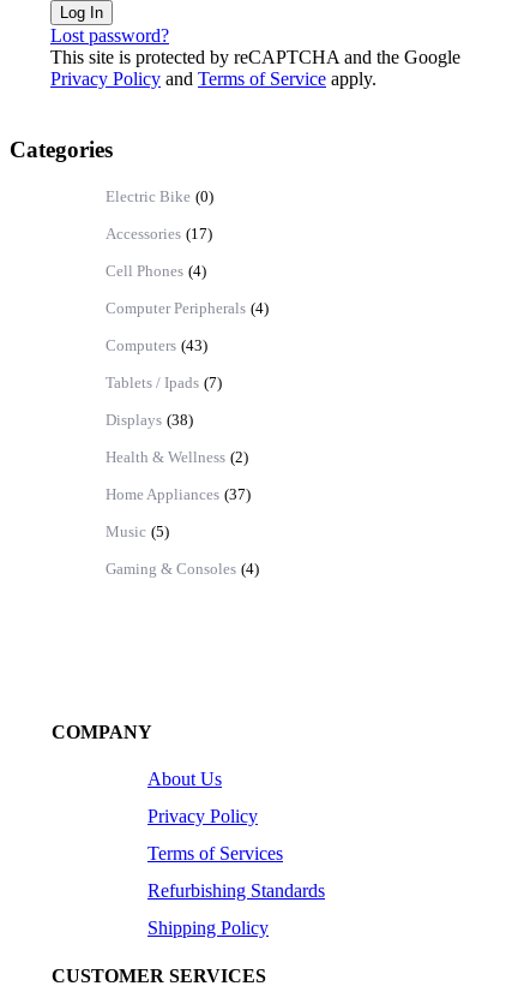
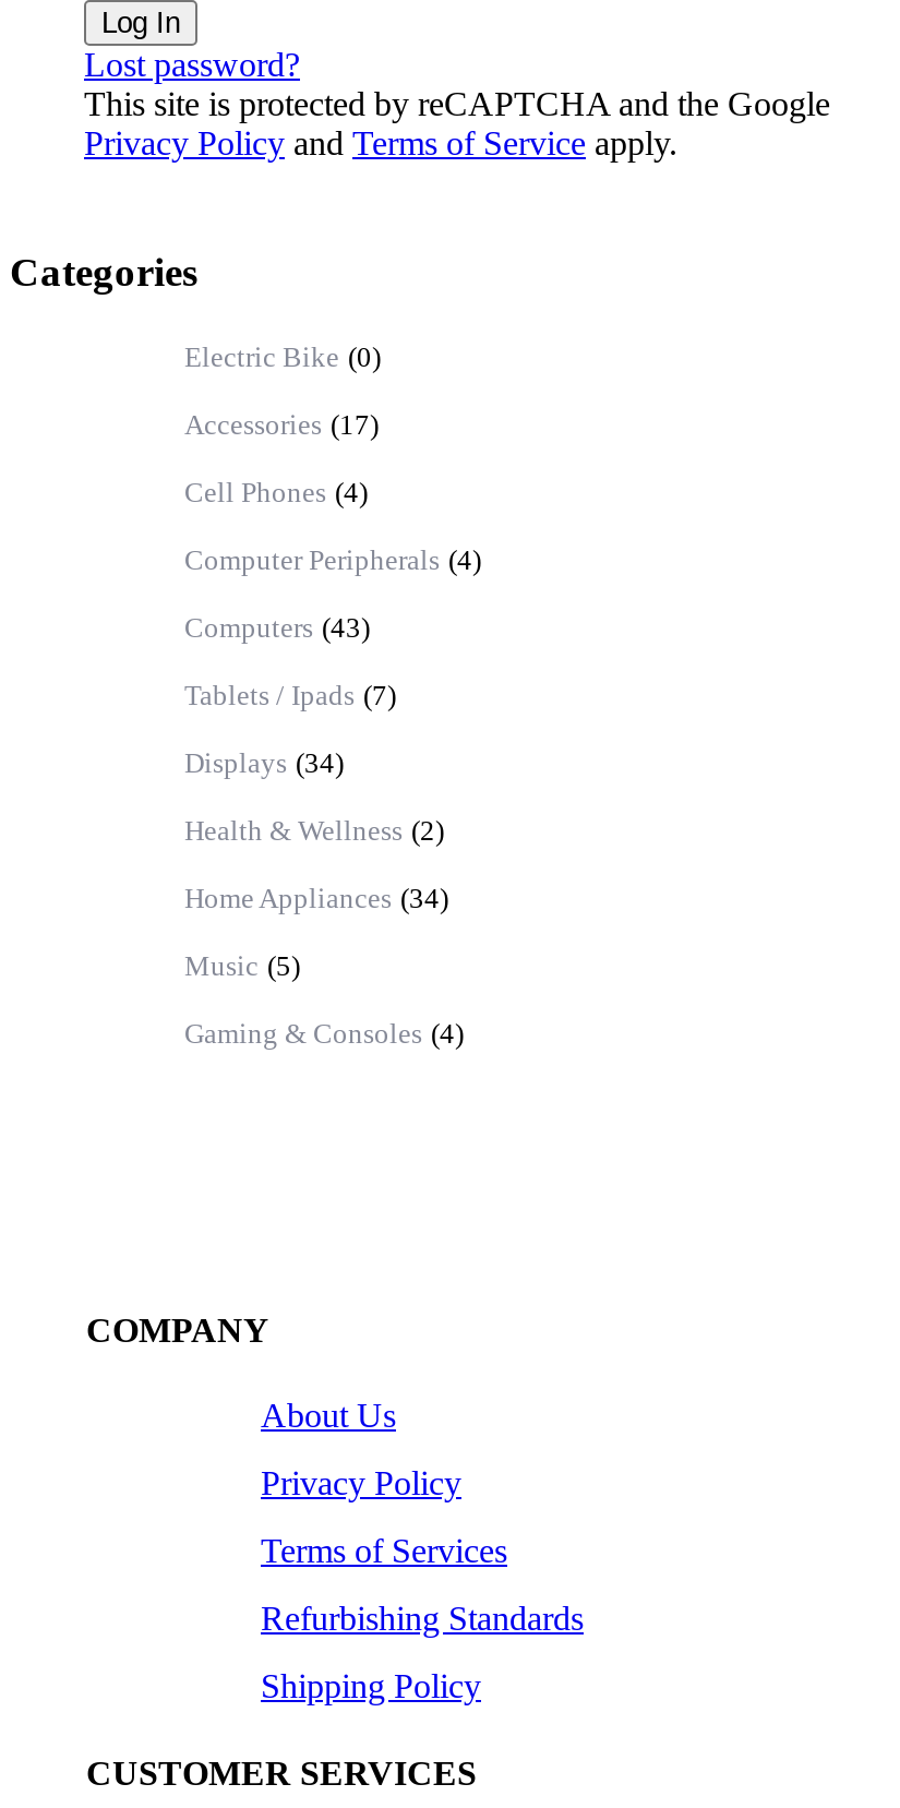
- Displays (38)
+ Displays (34)

- Home Appliances (37)
+ Home Appliances (34)
